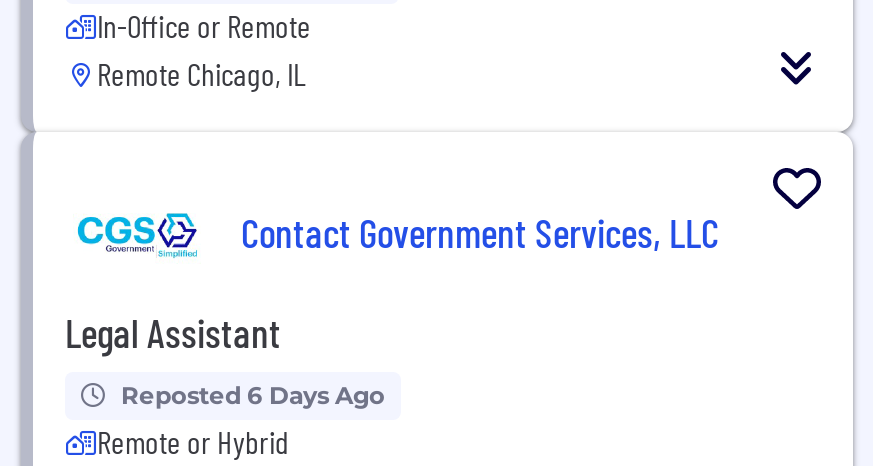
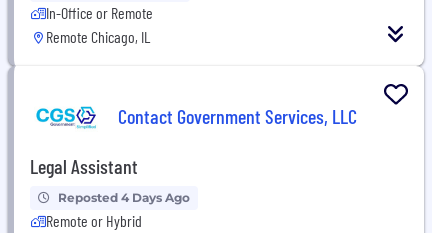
- Reposted 6 Days Ago
+ Reposted 4 Days Ago
